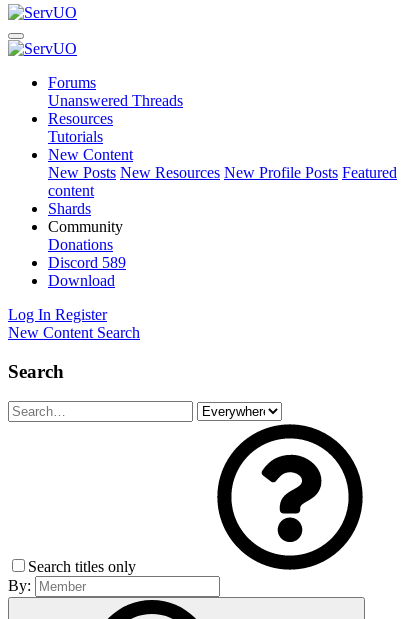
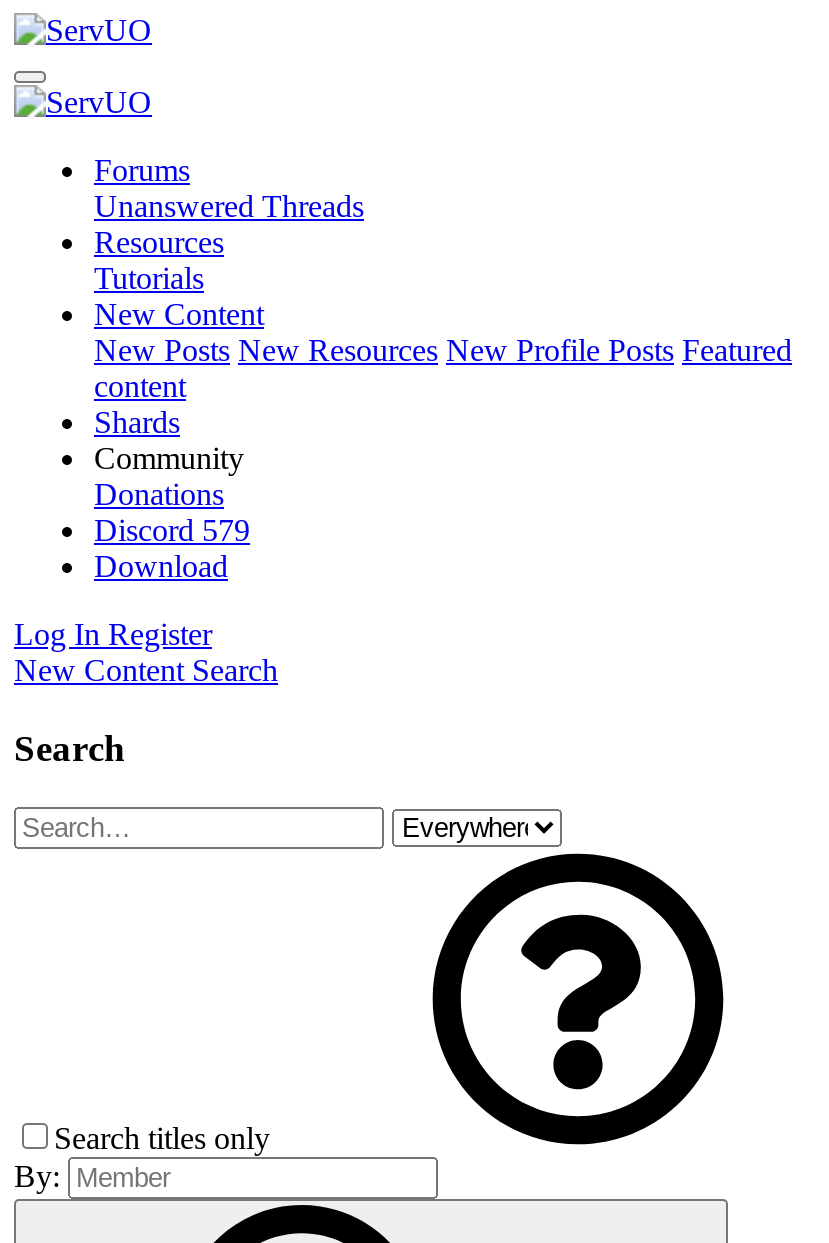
- Discord 589
+ Discord 579
